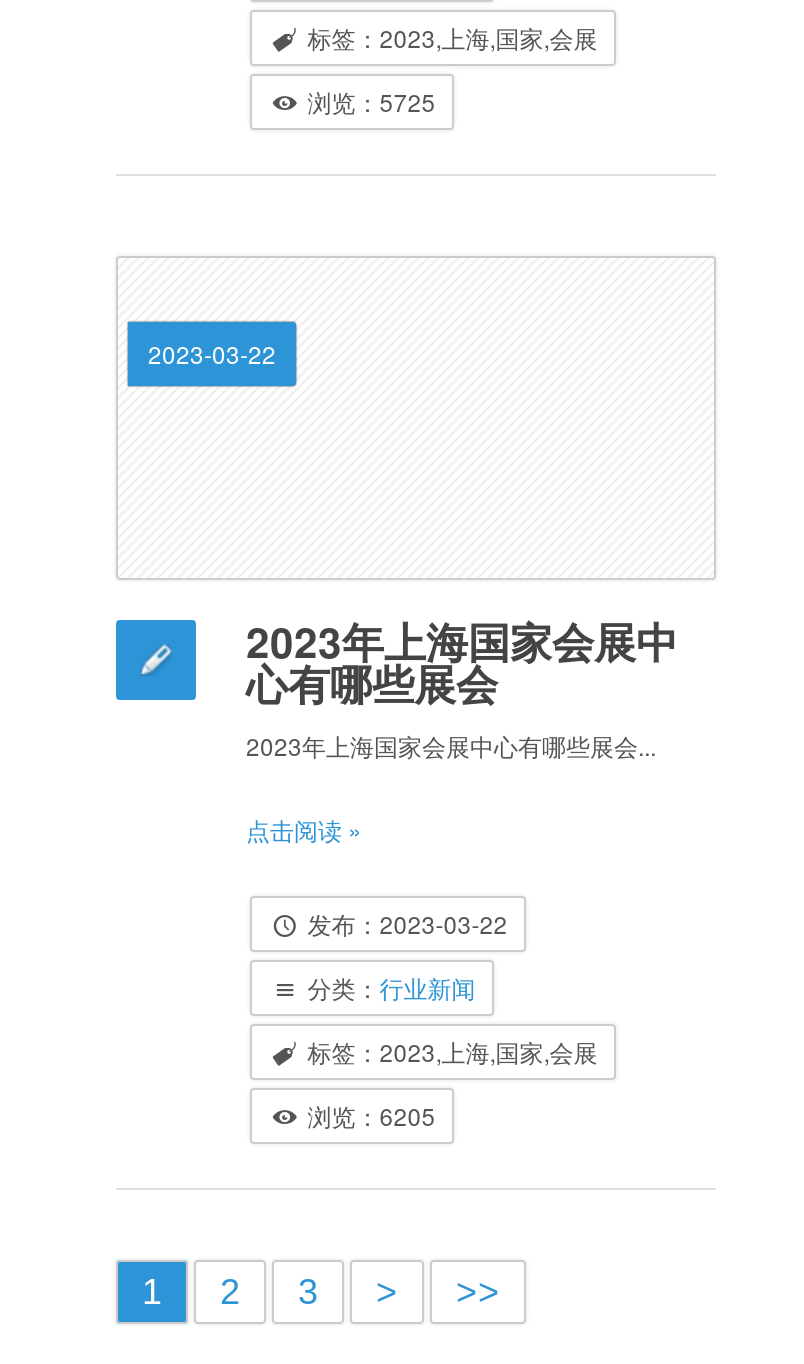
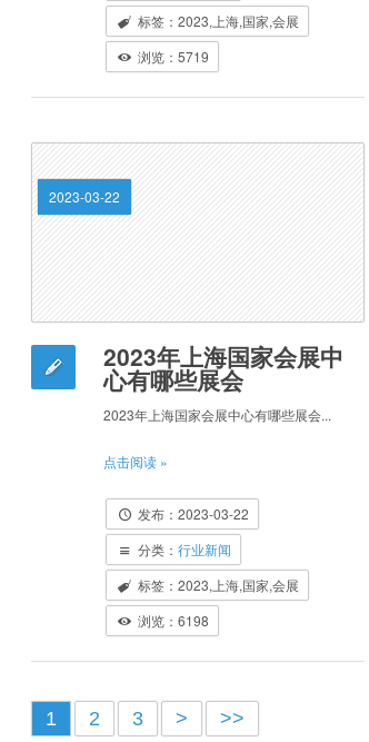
- 浏览：5725
+ 浏览：5719

- 浏览：6205
+ 浏览：6198
